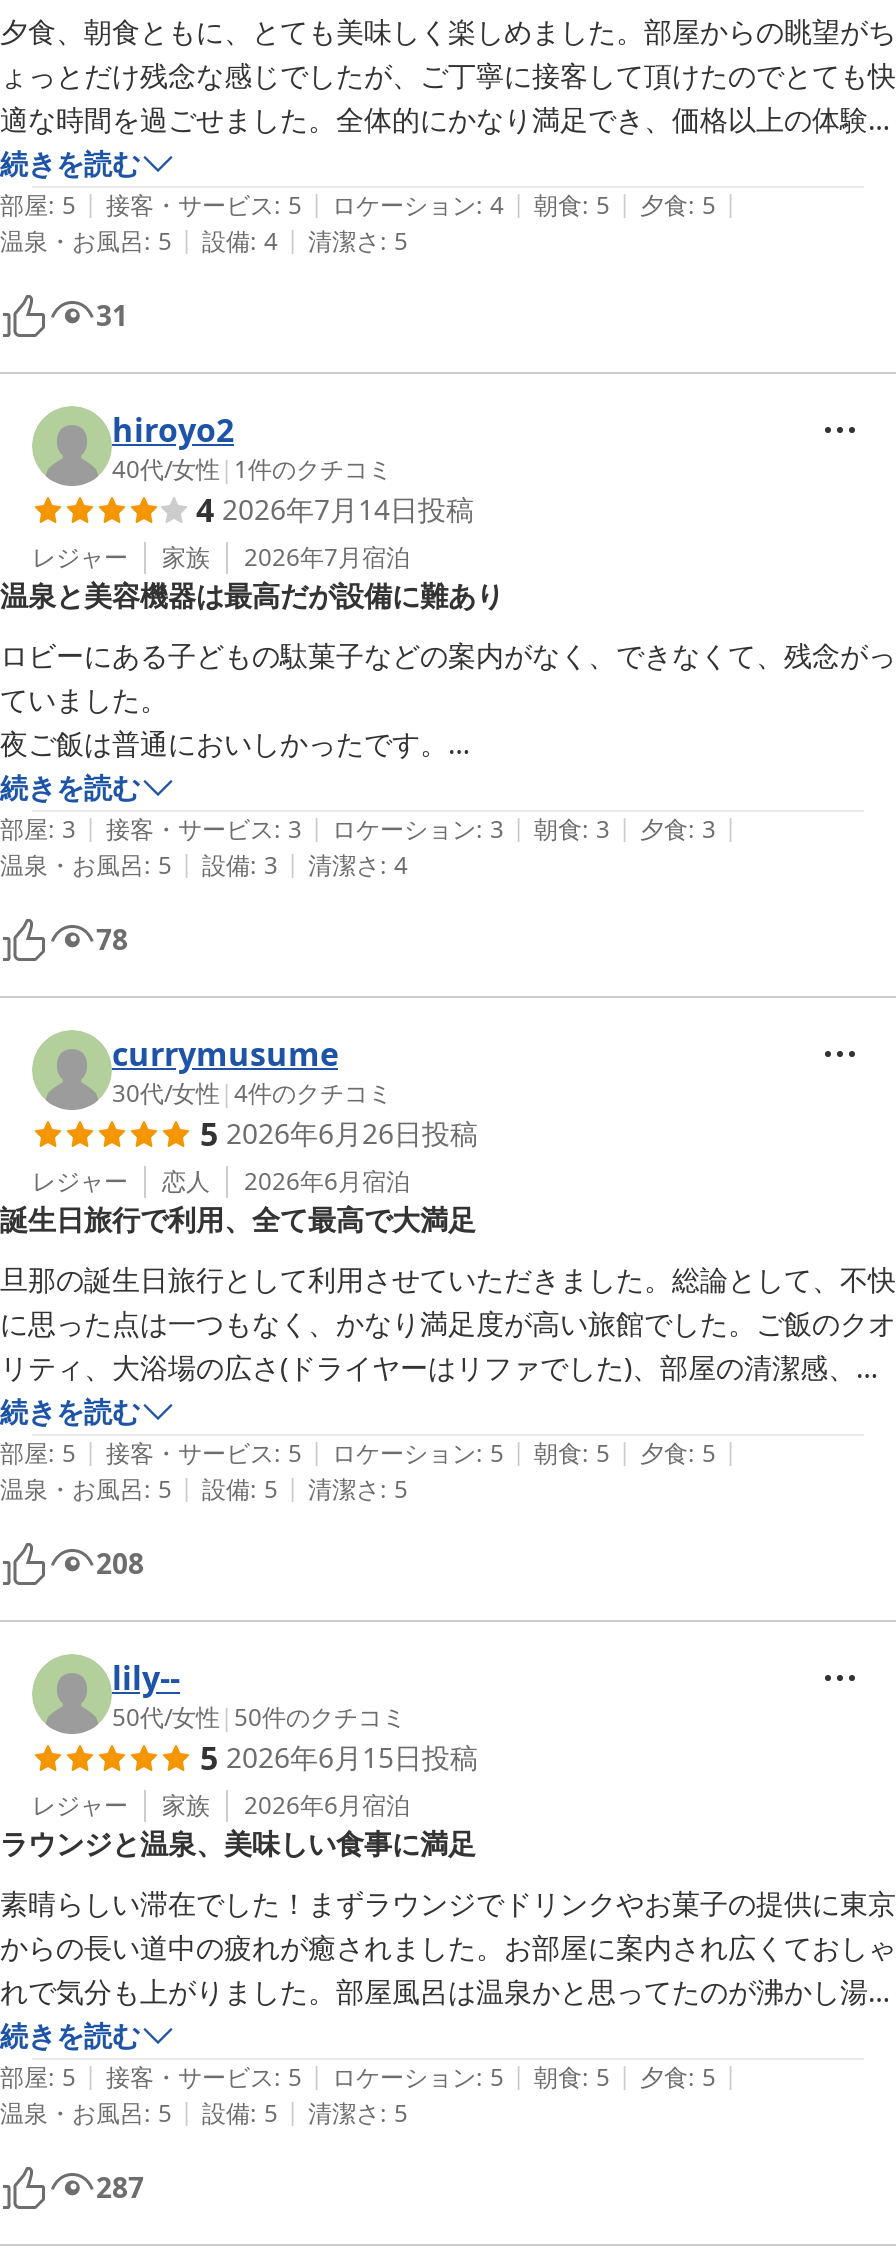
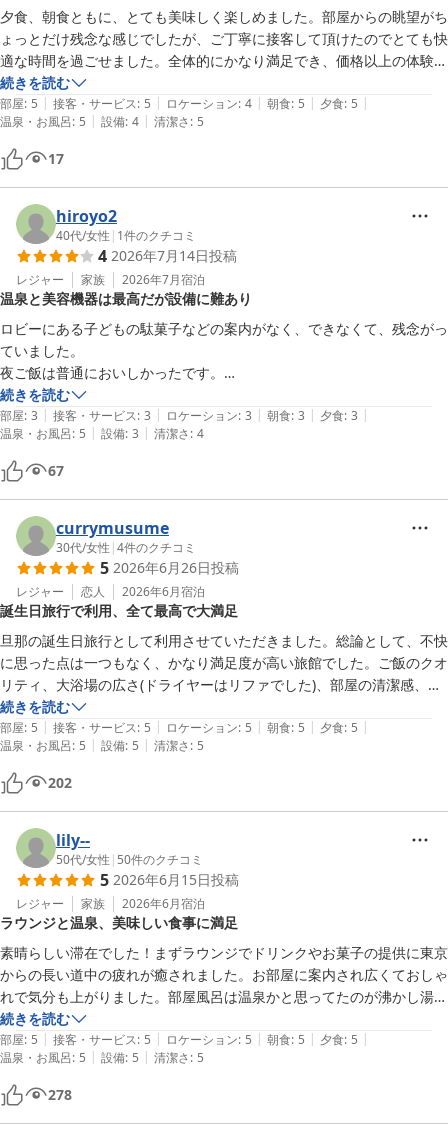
- 31
+ 17

- 78
+ 67

- 208
+ 202

- 287
+ 278
